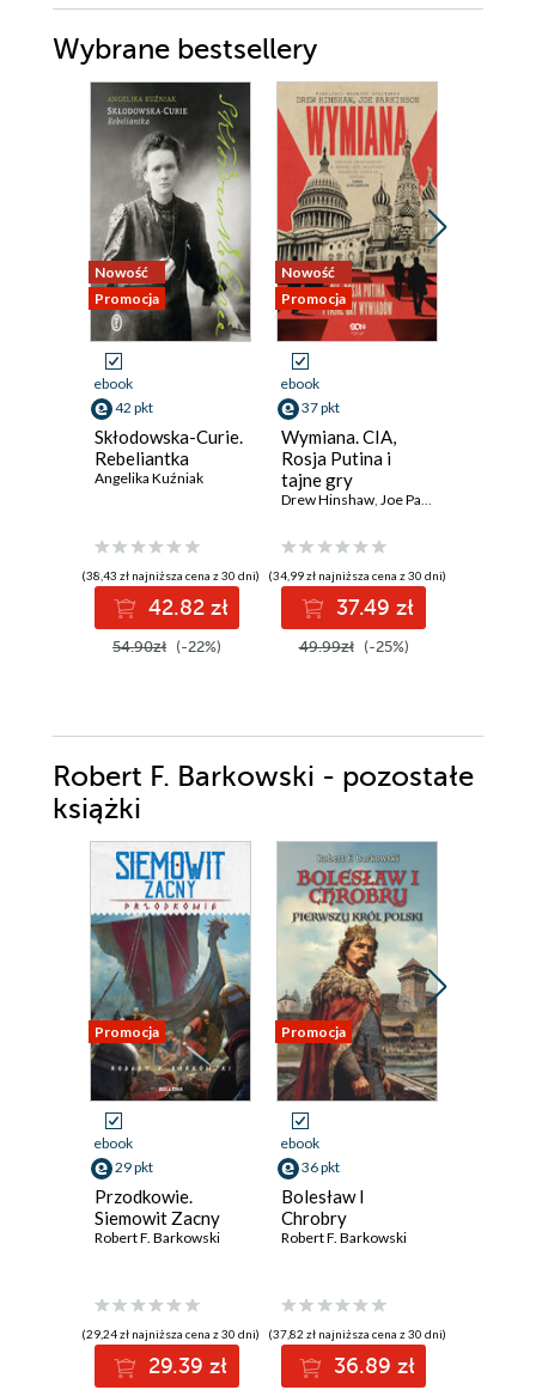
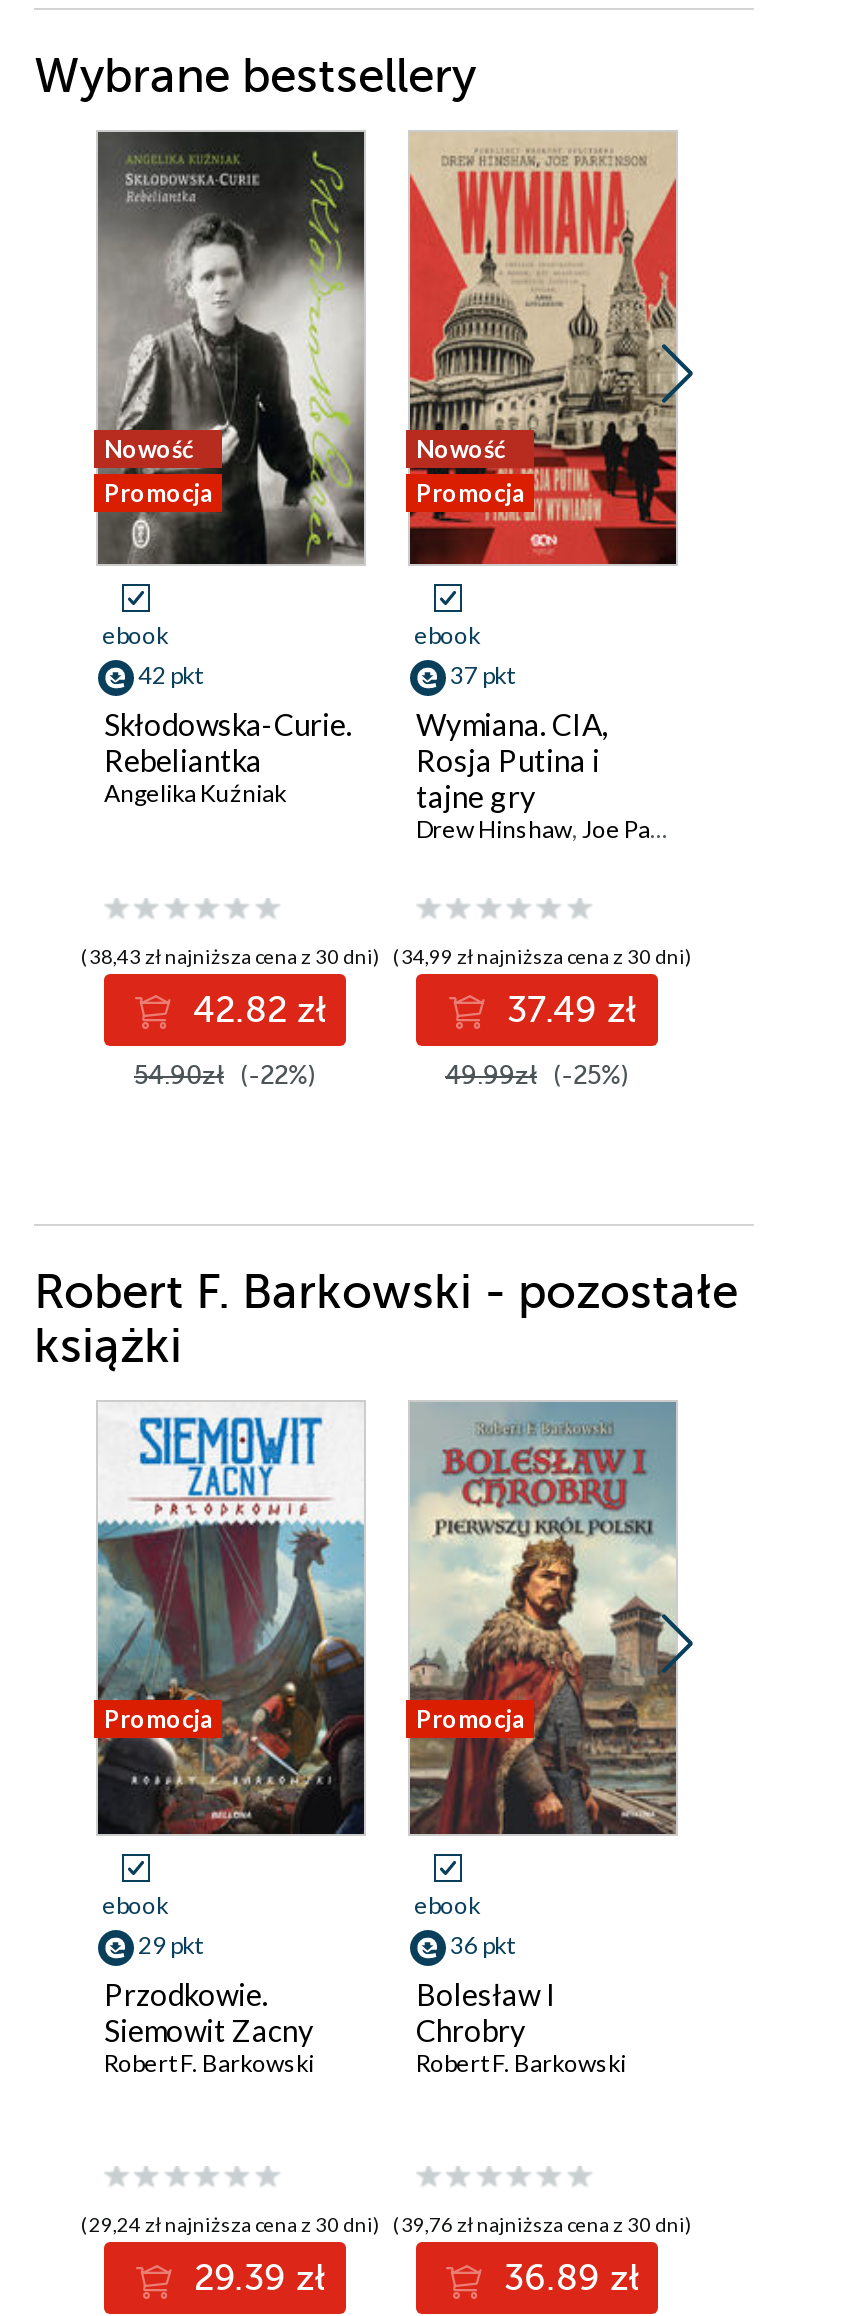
- (37,82 zł najniższa cena z 30 dni)
+ (39,76 zł najniższa cena z 30 dni)
